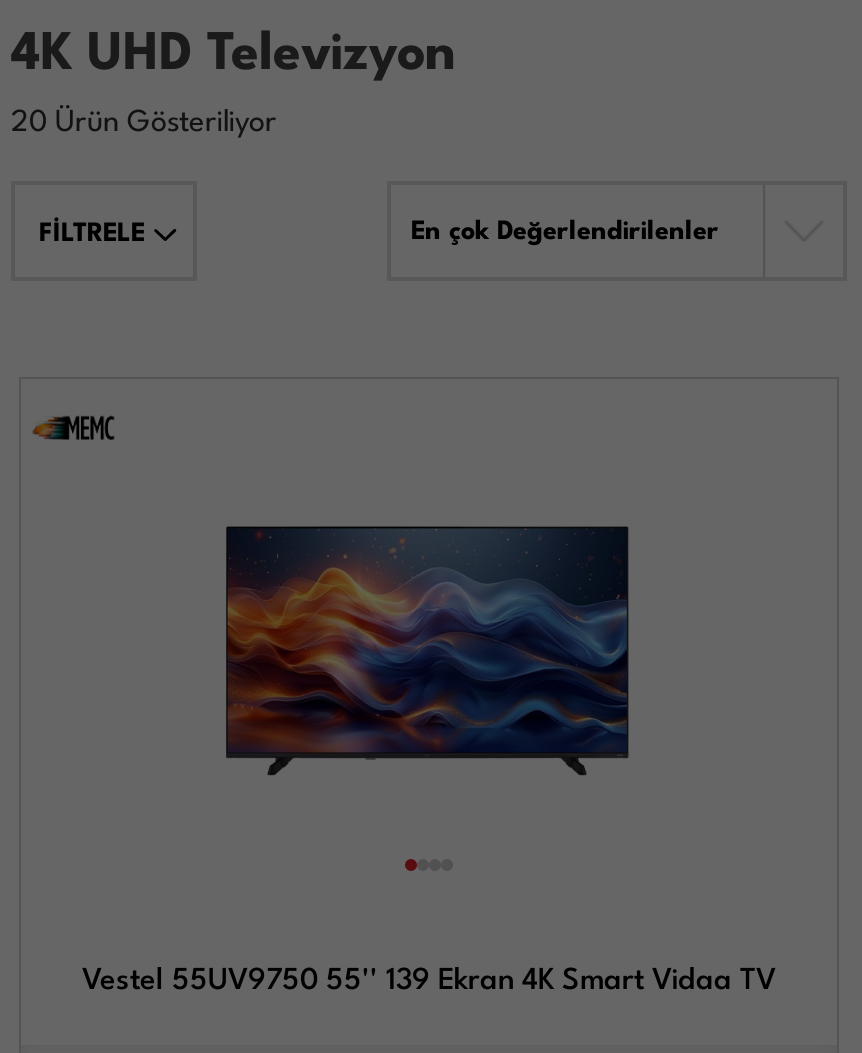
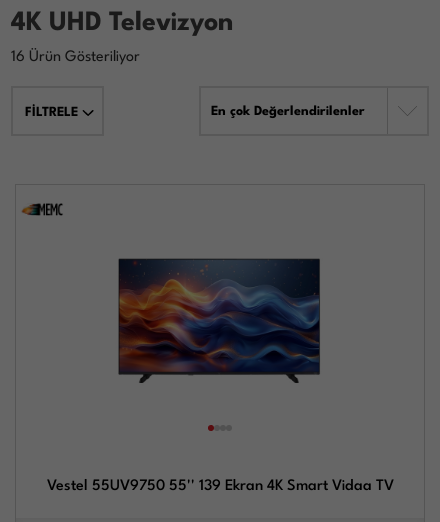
- 20 Ürün Gösteriliyor
+ 16 Ürün Gösteriliyor
